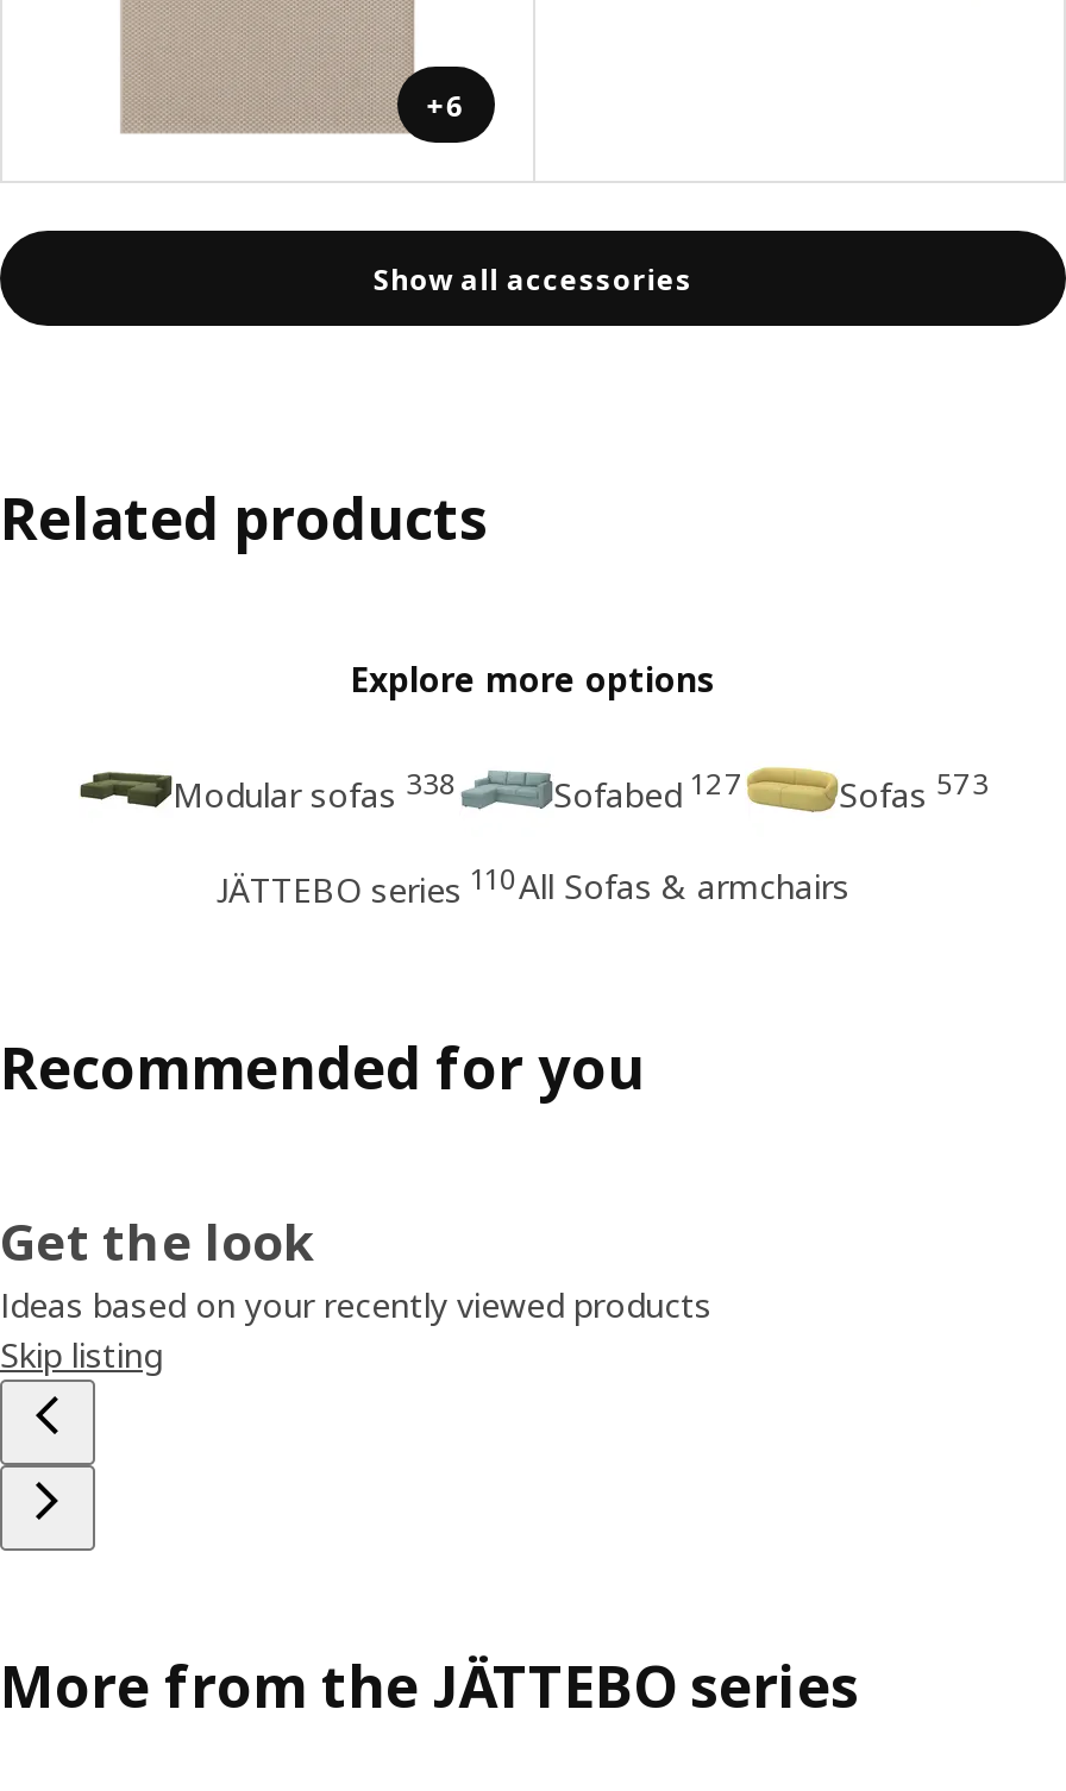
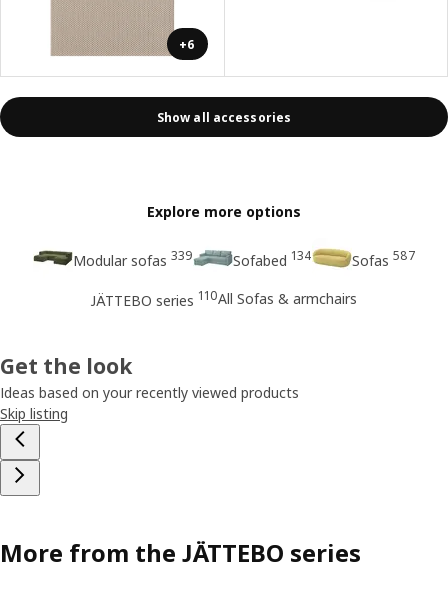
- Related products

- Modular sofas 338
+ Modular sofas 339

- Sofabed 127
+ Sofabed 134

- Sofas 573
+ Sofas 587

- Recommended for you
